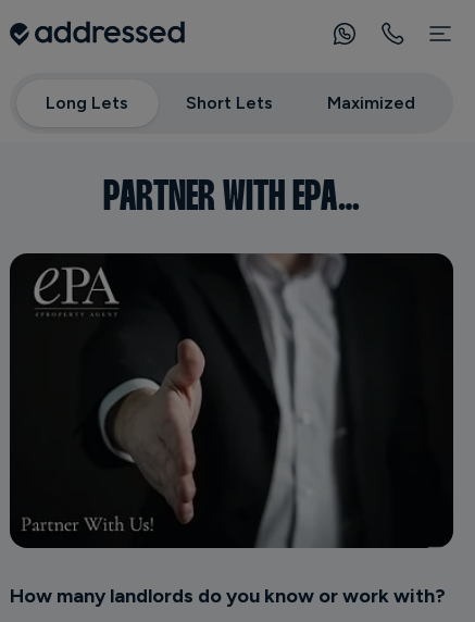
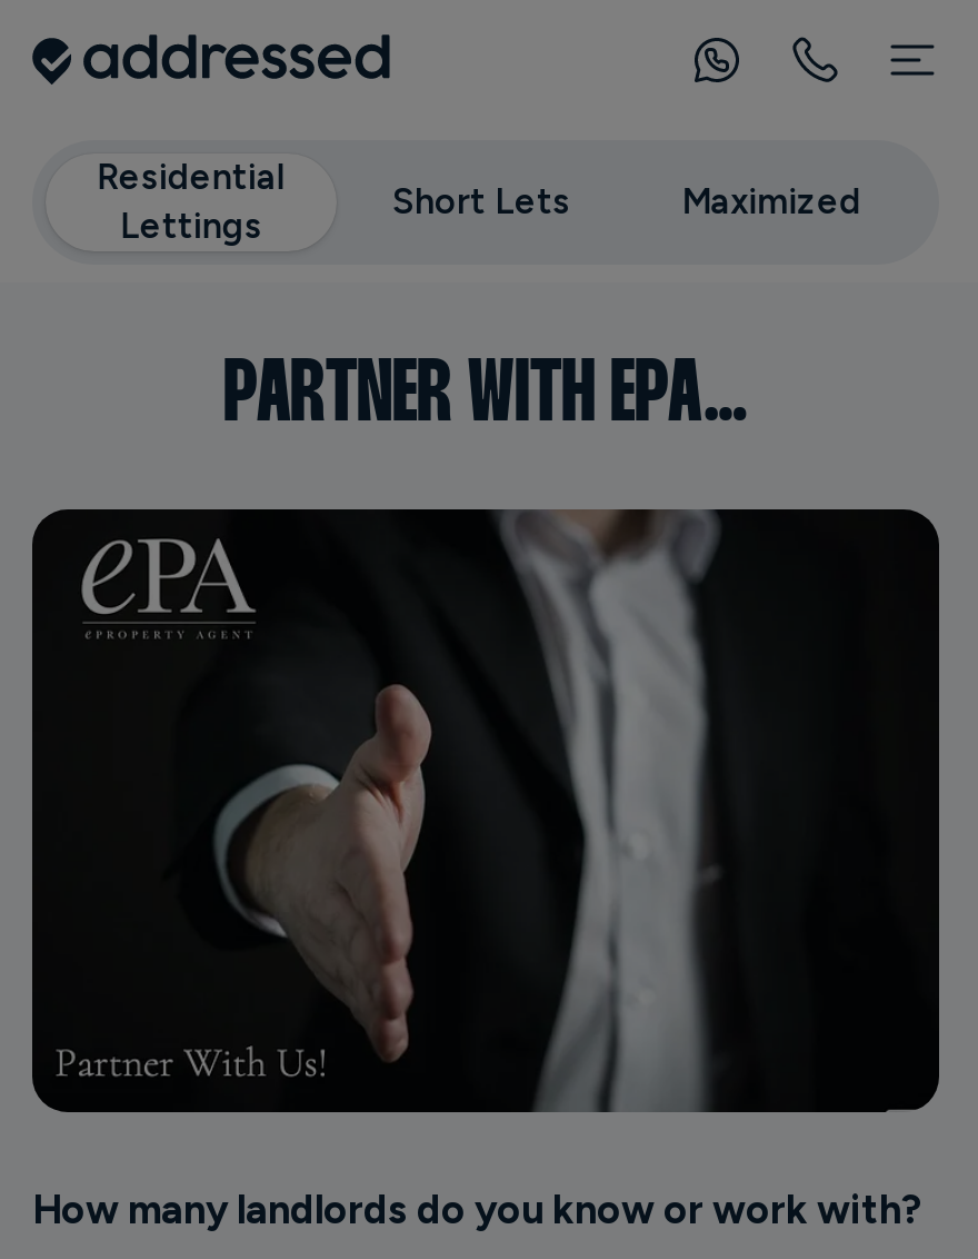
- Long Lets
+ Residential
+ Lettings
